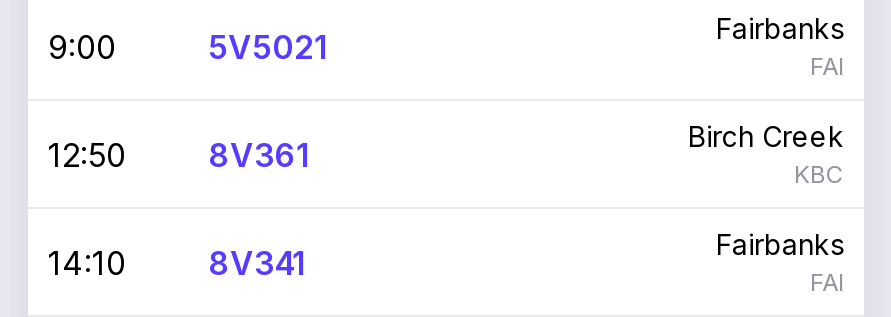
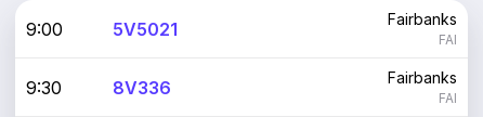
- 12:50
- 8V361
- Birch Creek
- KBC
- 14:10
- 8V341
+ 9:30
+ 8V336
